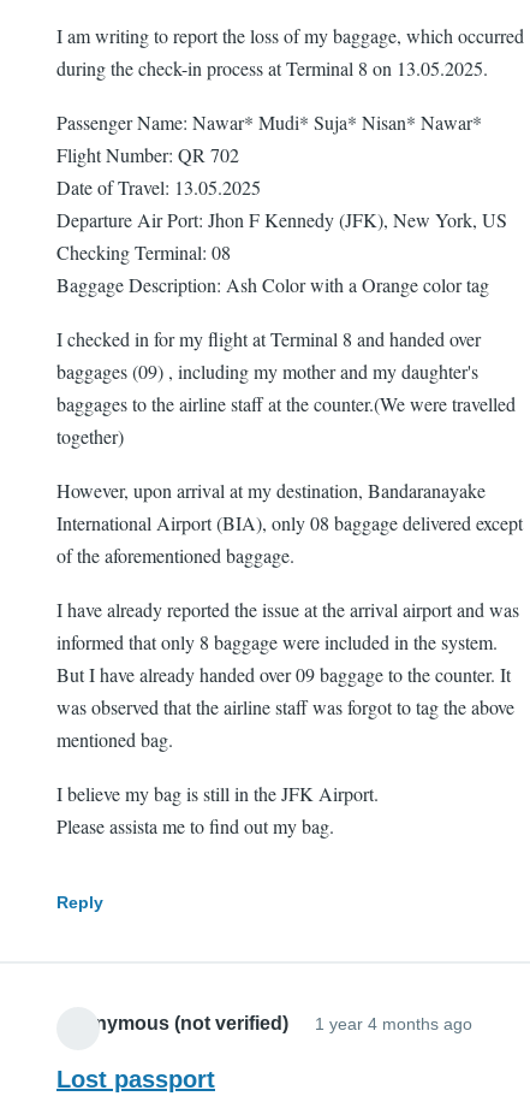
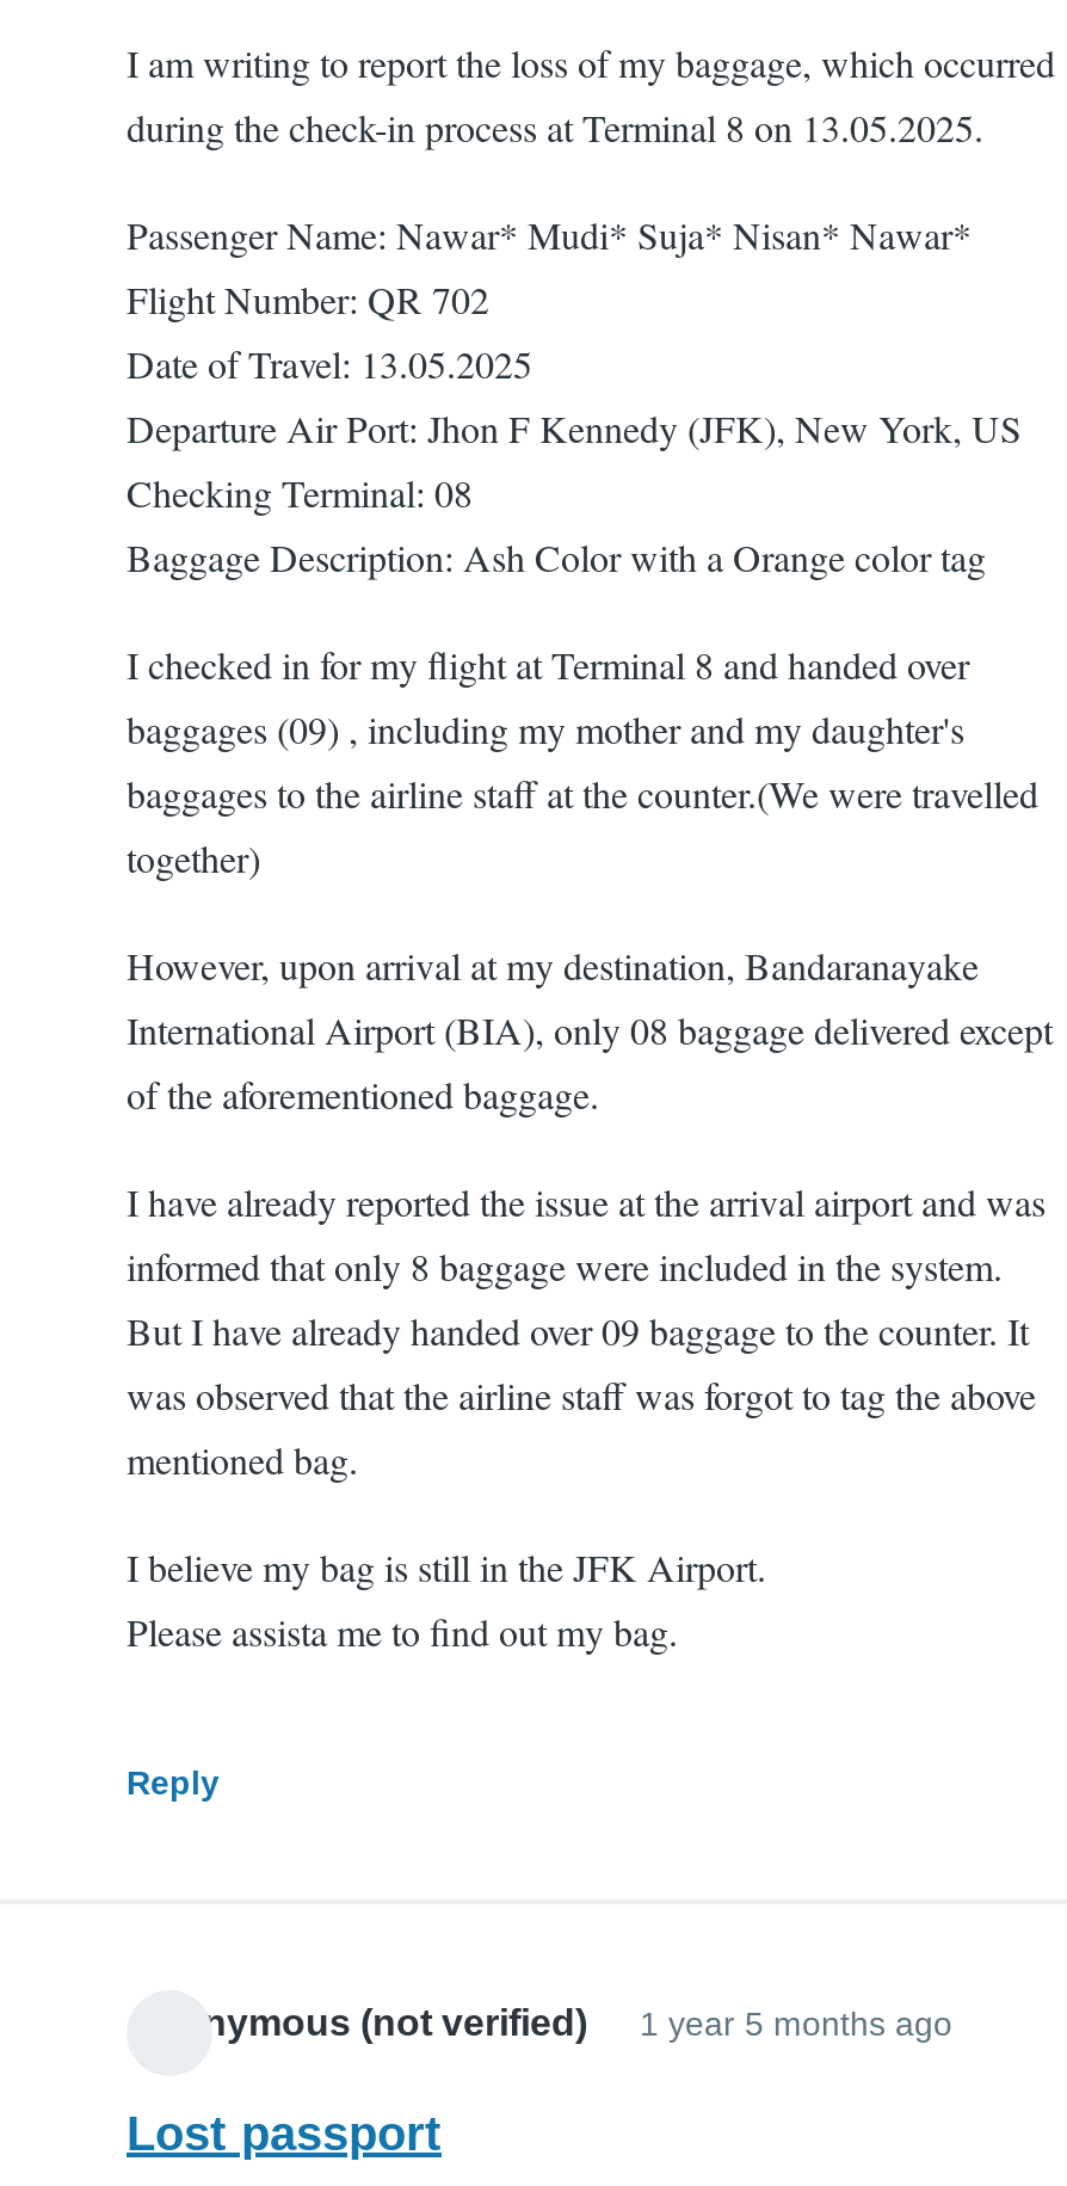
- 1 year 4 months ago
+ 1 year 5 months ago
